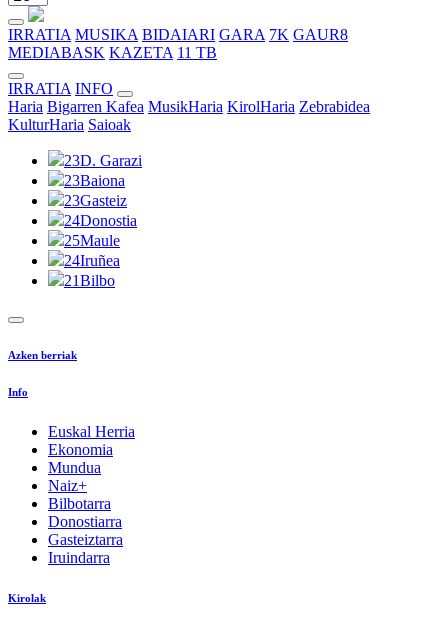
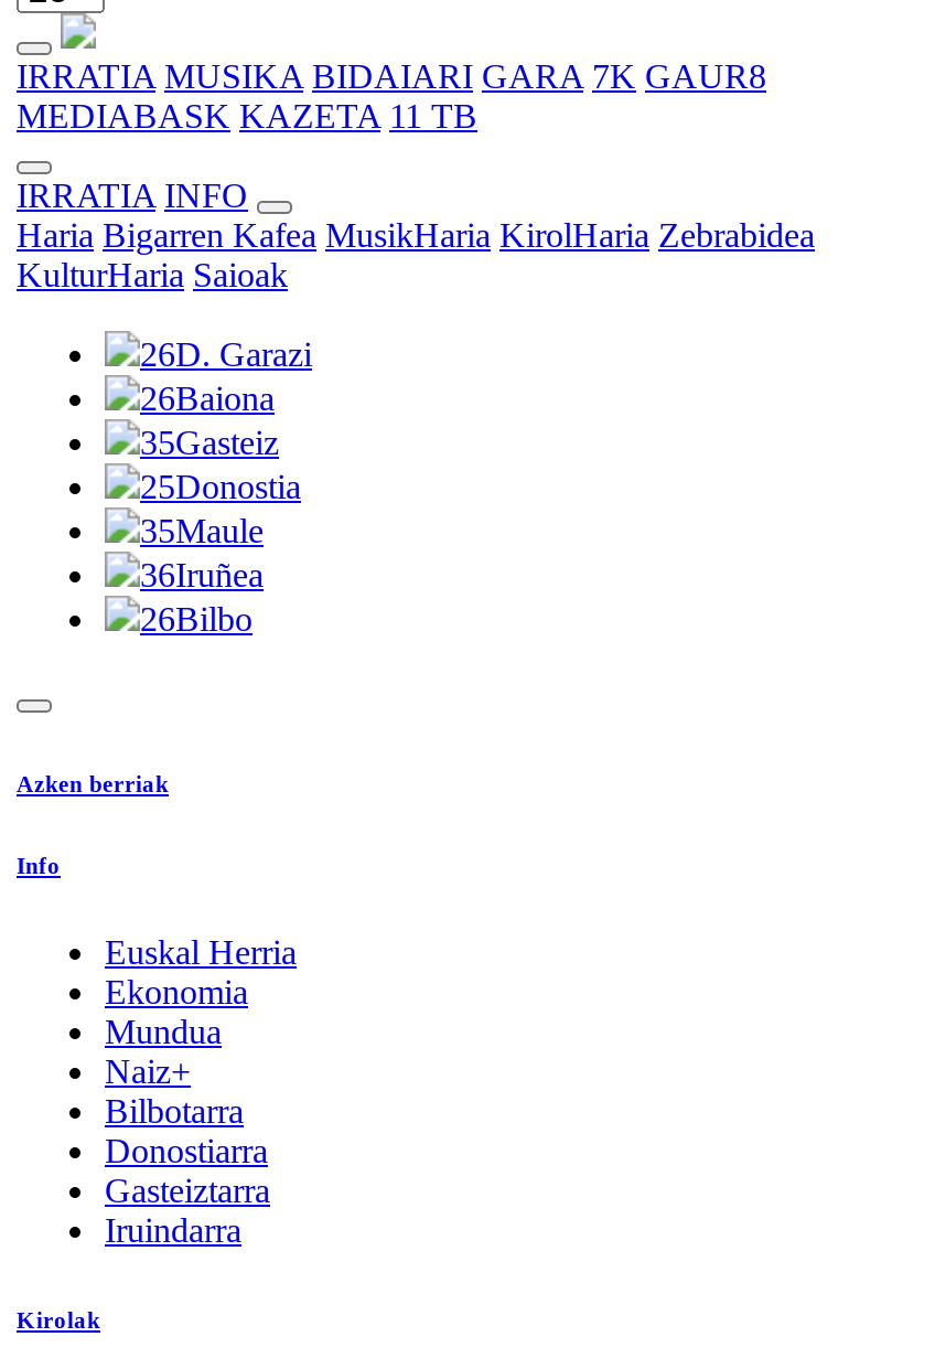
- 23D. Garazi
+ 26D. Garazi

- 23Baiona
+ 26Baiona

- 23Gasteiz
+ 35Gasteiz

- 24Donostia
+ 25Donostia

- 25Maule
+ 35Maule

- 24Iruñea
+ 36Iruñea

- 21Bilbo
+ 26Bilbo
